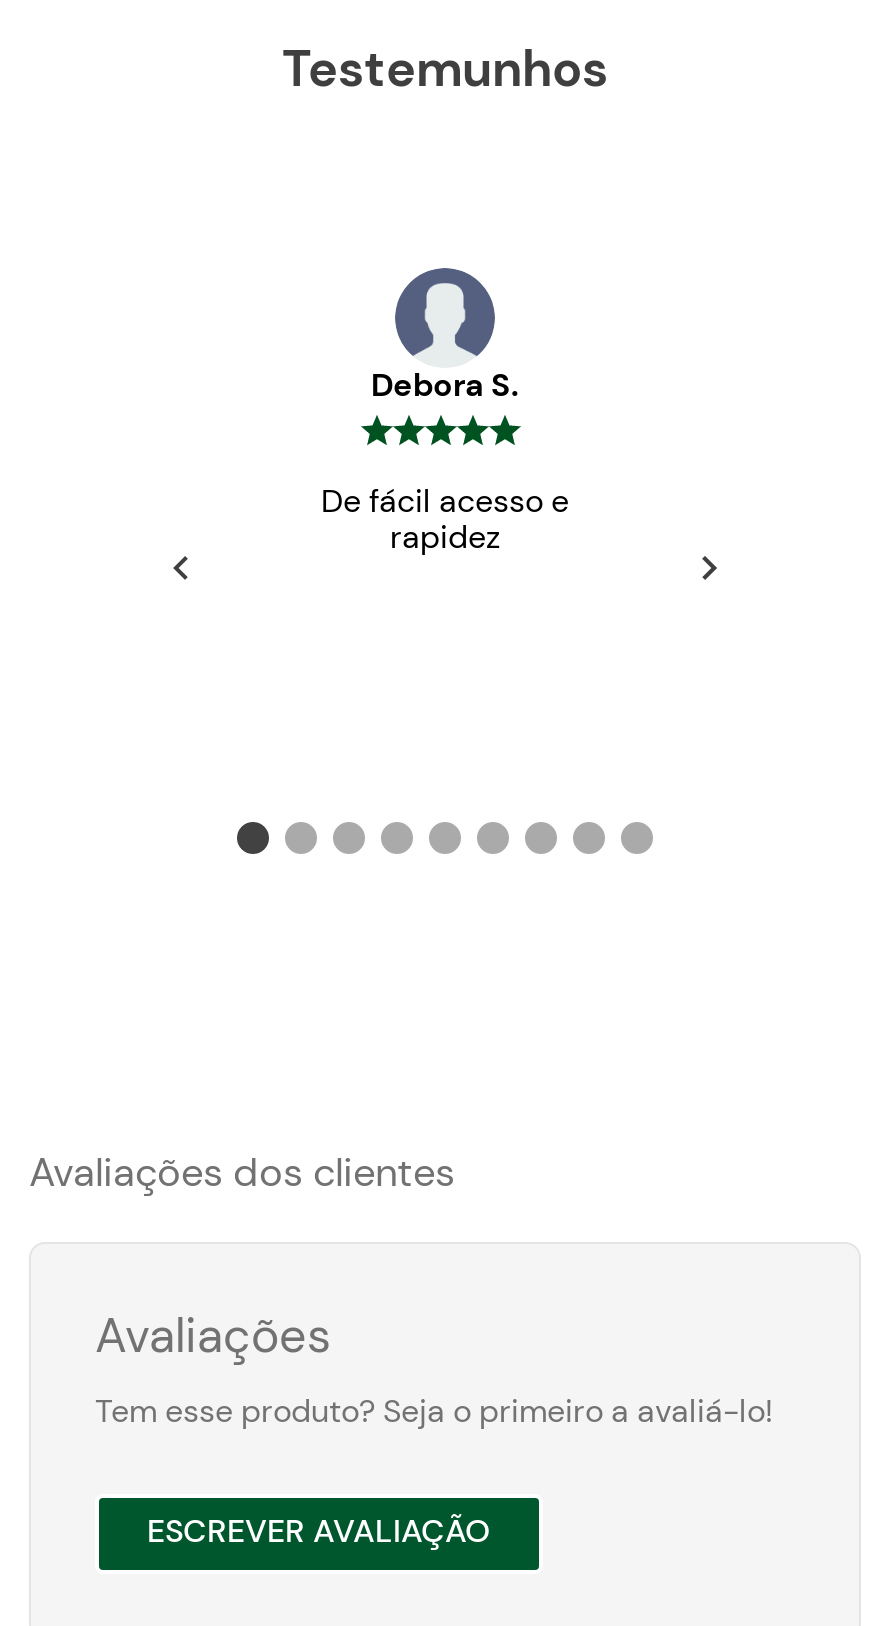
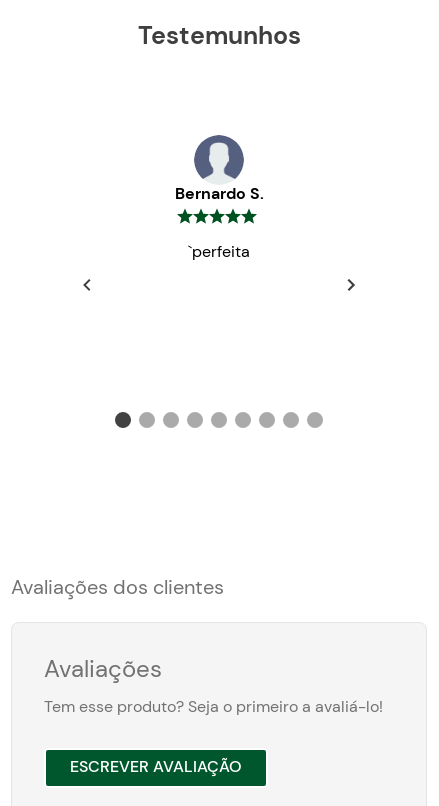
- Debora S.
+ Bernardo S.

- De fácil acesso e
- rapidez
+ `perfeita
